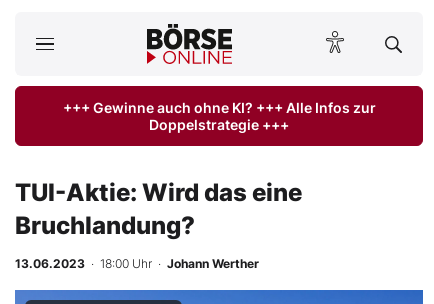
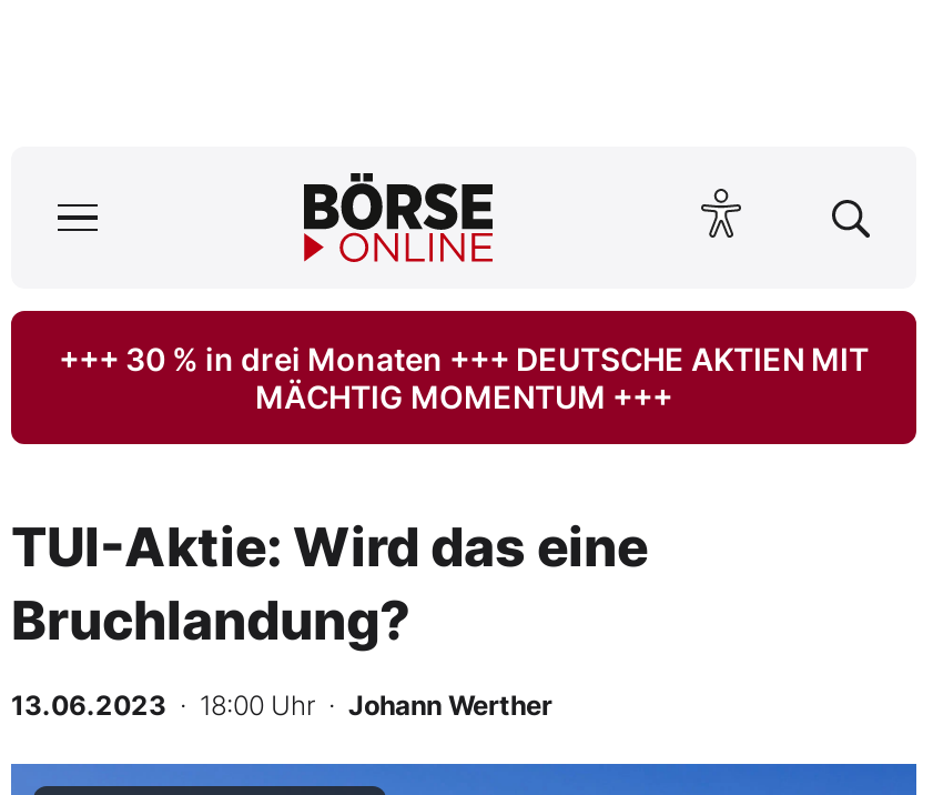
- +++ Gewinne auch ohne KI? +++ Alle Infos zur
- Doppelstrategie +++
+ +++ 30 % in drei Monaten +++ DEUTSCHE AKTIEN MIT
+ MÄCHTIG MOMENTUM +++
